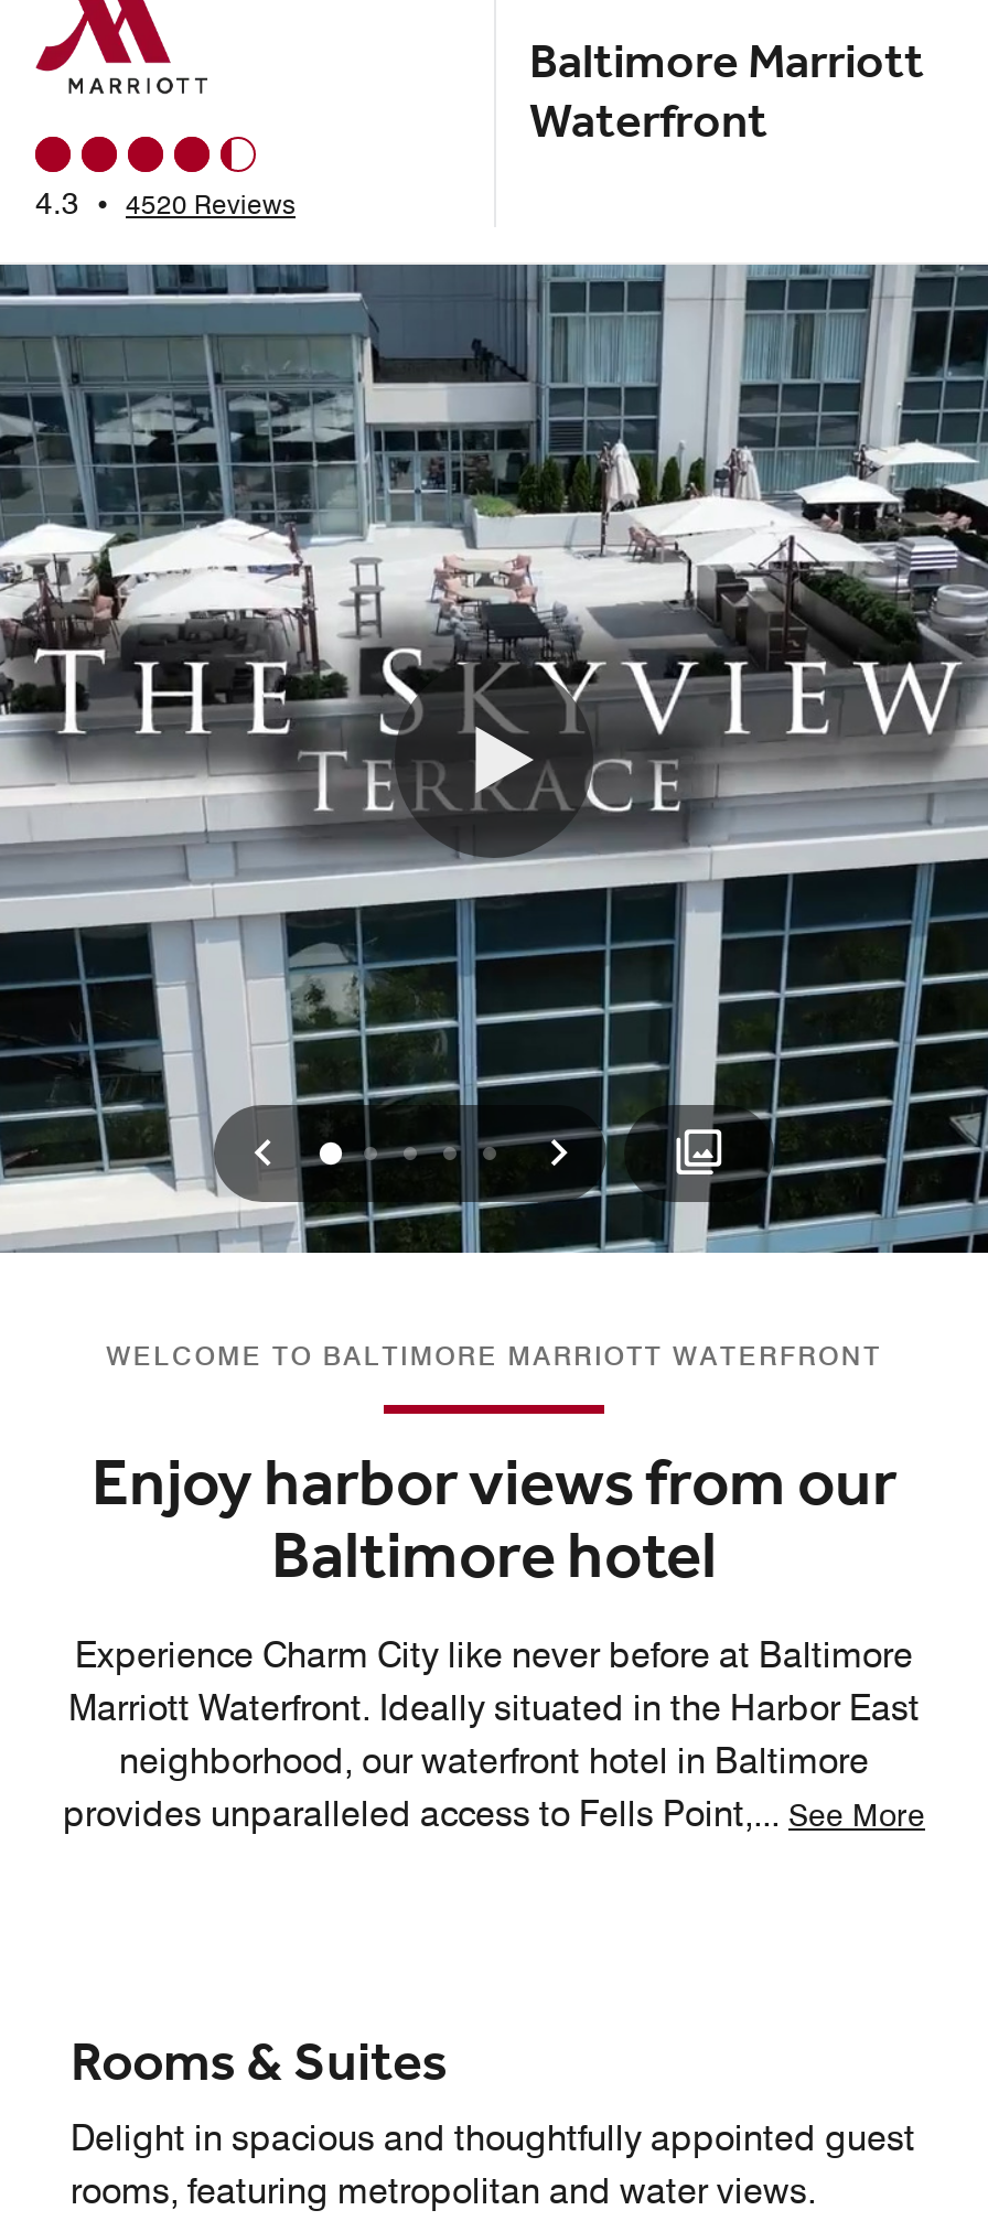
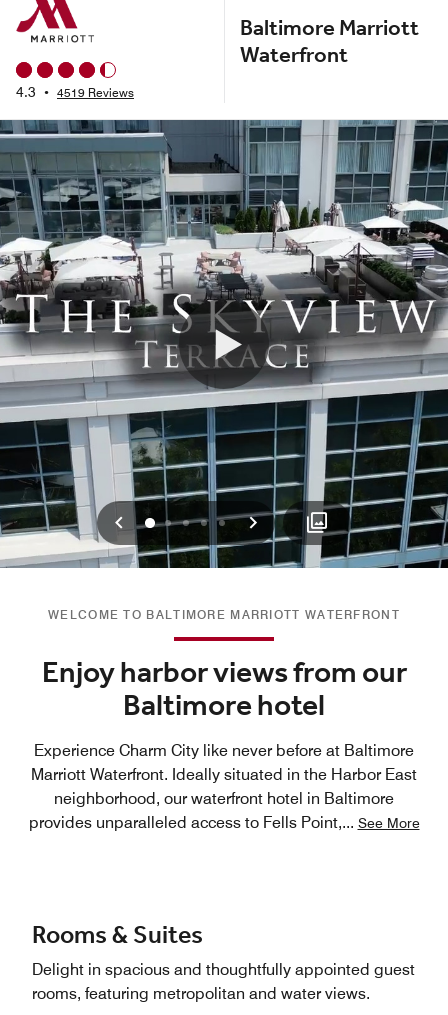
- 4.3 • 4520 Reviews
+ 4.3 • 4519 Reviews
